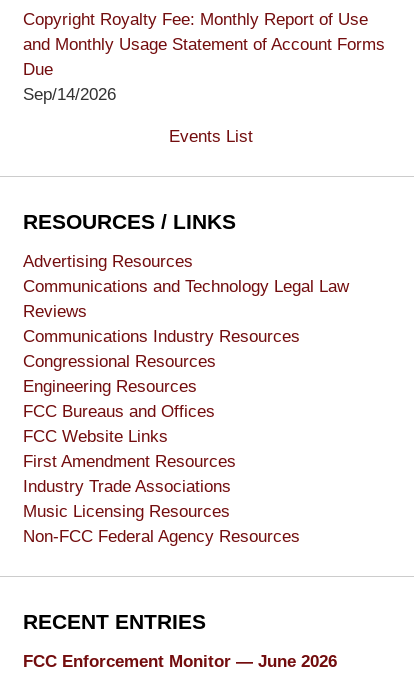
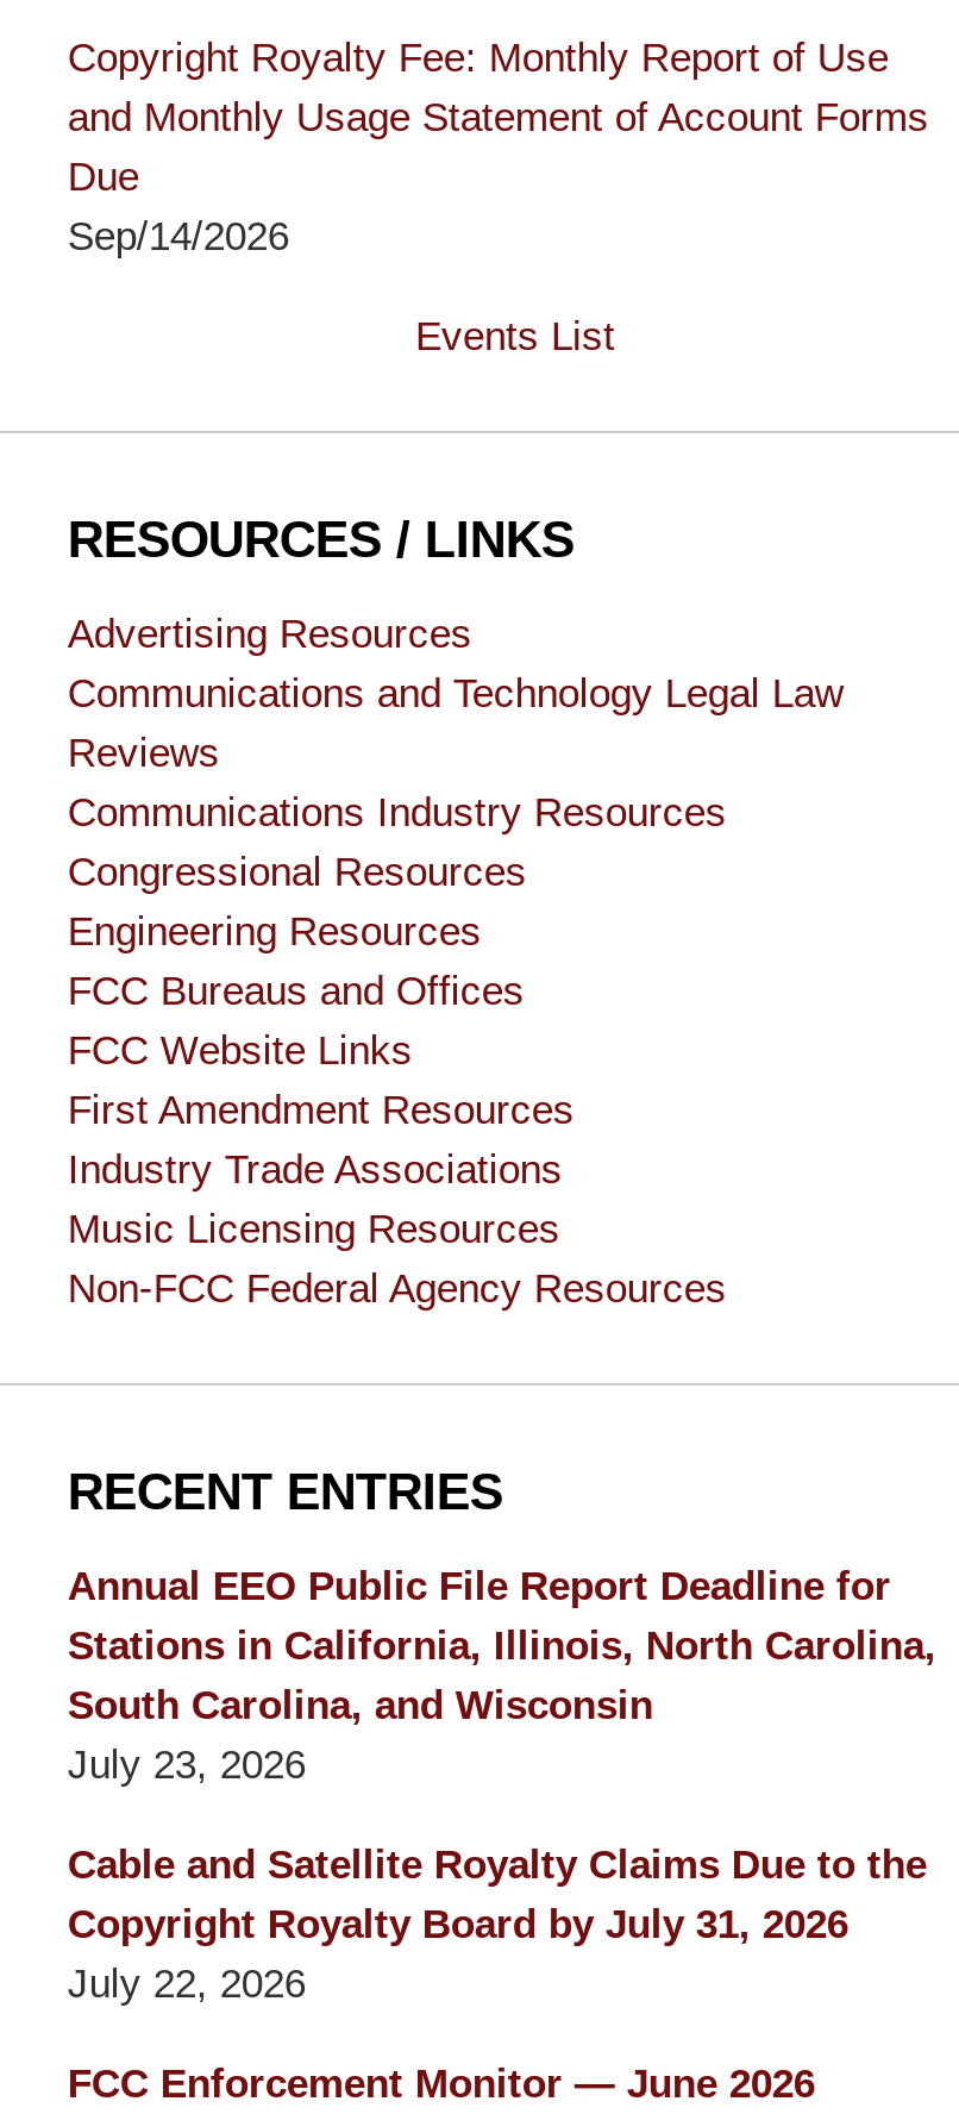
+ Annual EEO Public File Report Deadline for
+ Stations in California, Illinois, North Carolina,
+ South Carolina, and Wisconsin
+ July 23, 2026
+ Cable and Satellite Royalty Claims Due to the
+ Copyright Royalty Board by July 31, 2026
+ July 22, 2026
